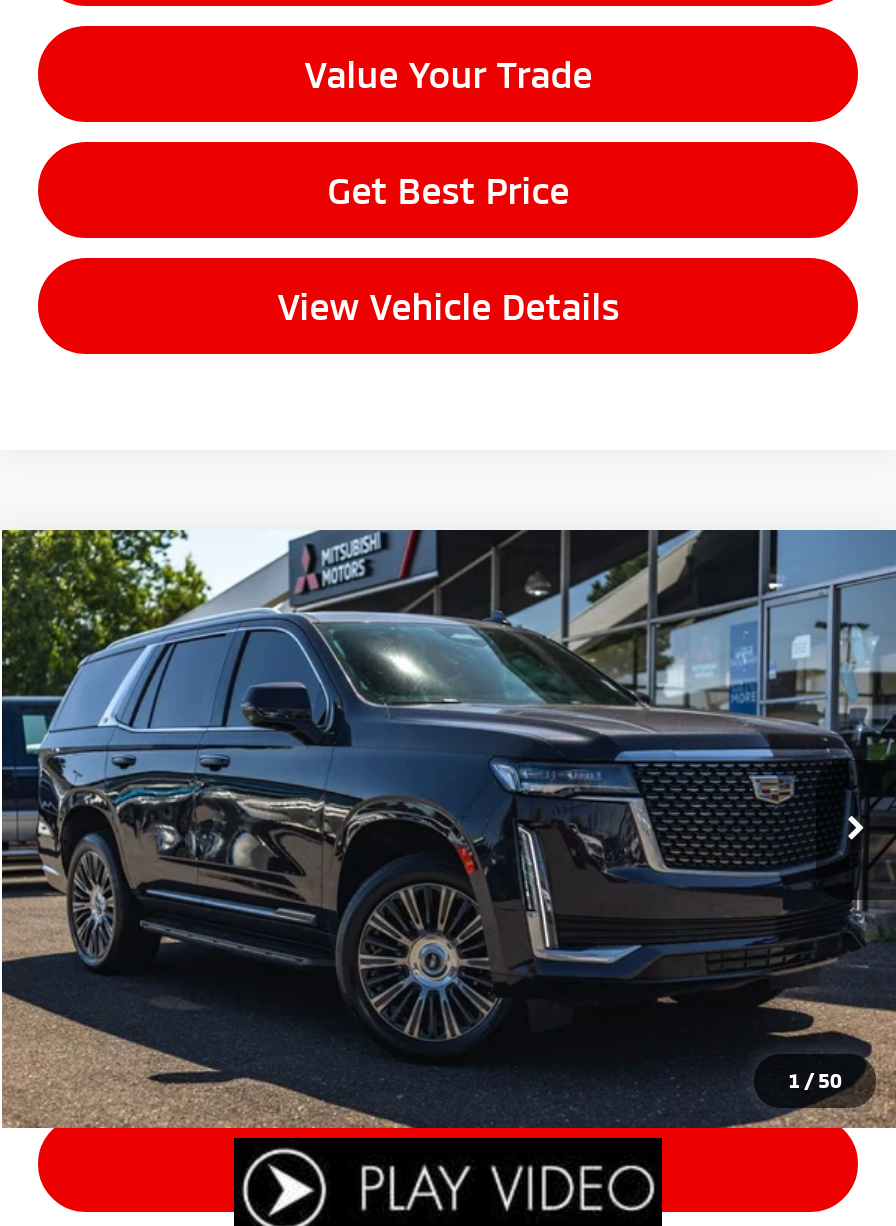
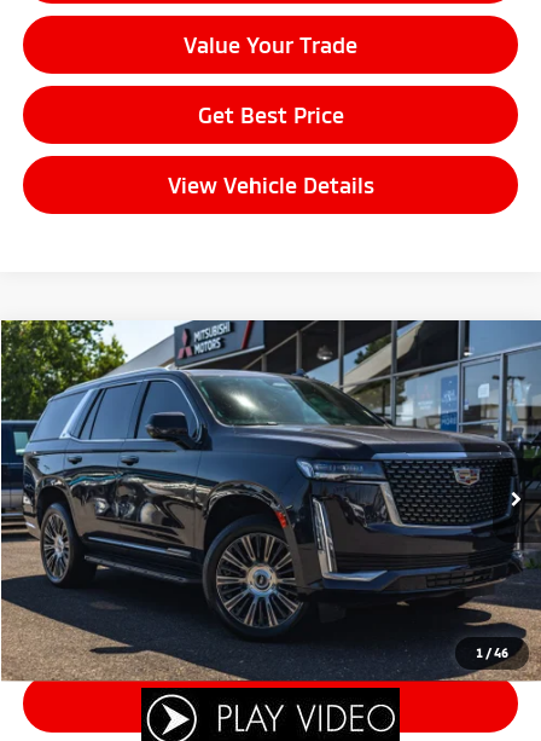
- 1 / 50
+ 1 / 46
